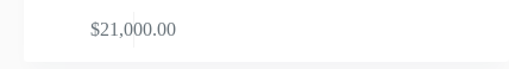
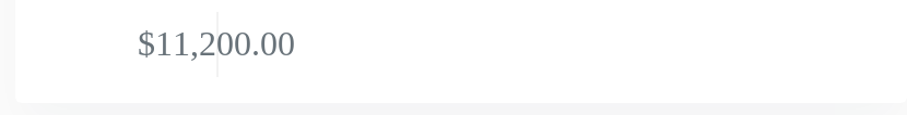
- $21,000.00
+ $11,200.00
